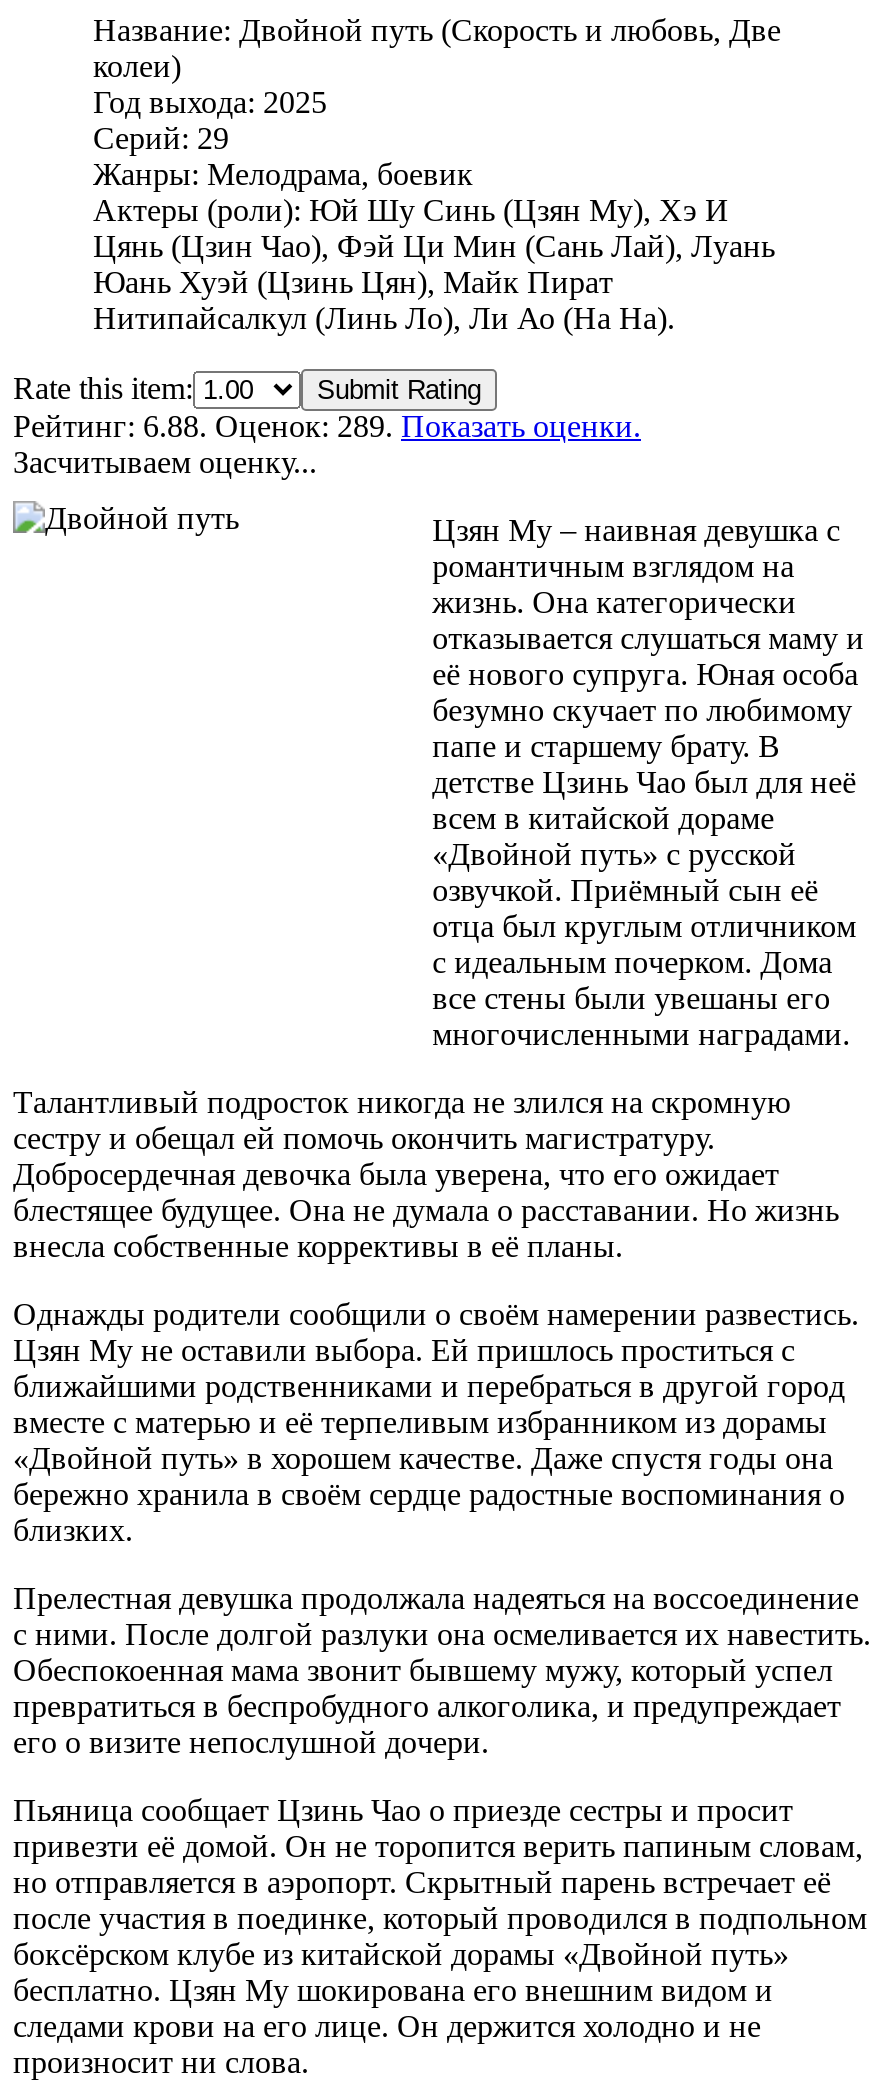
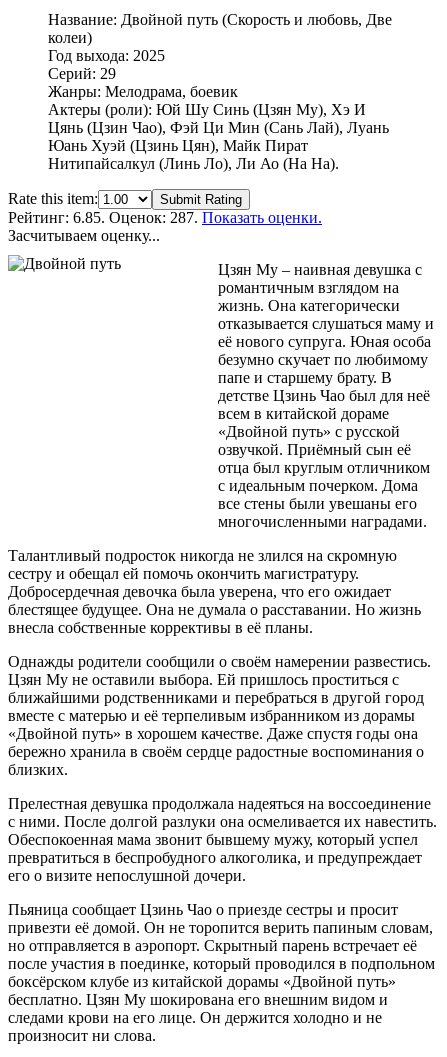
- Рейтинг: 6.88. Оценок: 289.Показать оценки.
+ Рейтинг: 6.85. Оценок: 287.Показать оценки.
